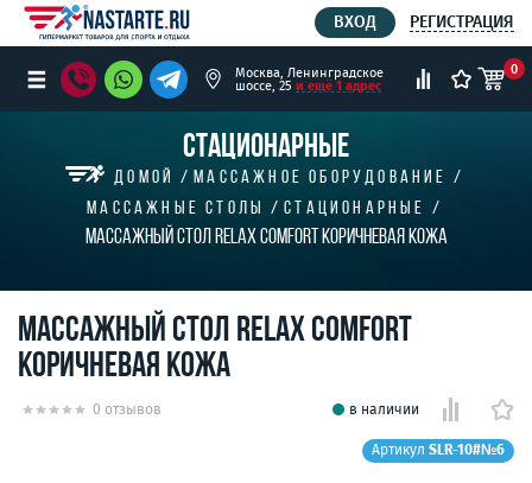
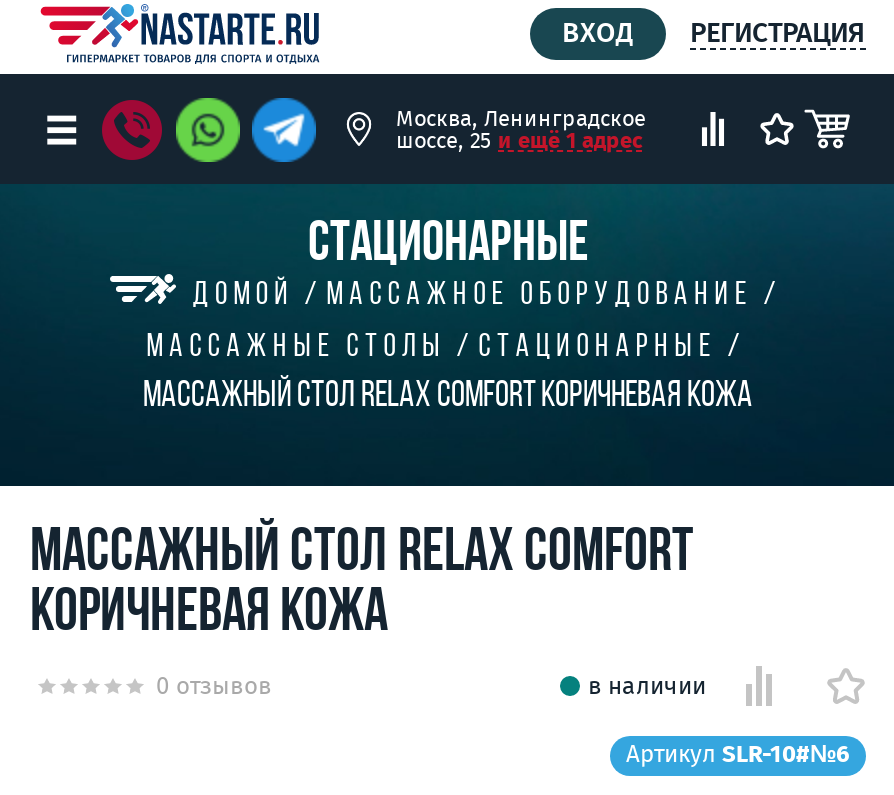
- 0
